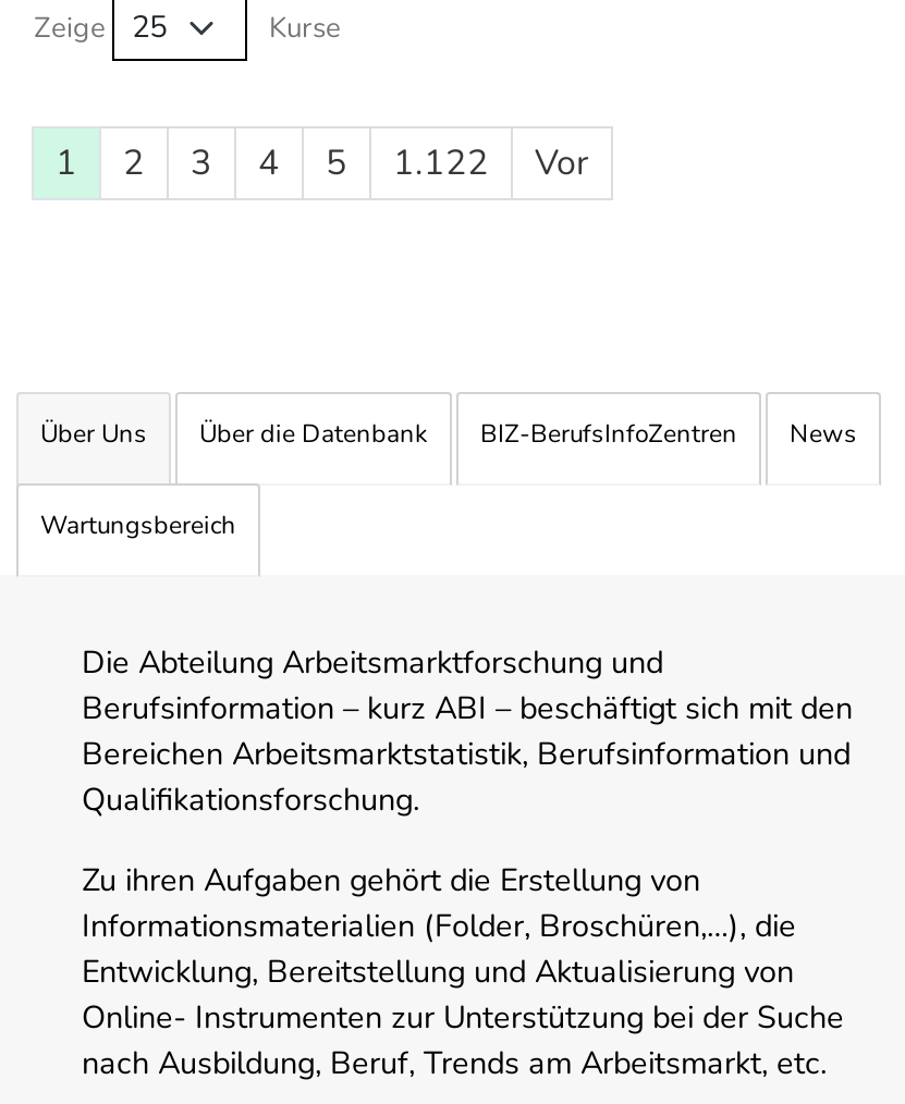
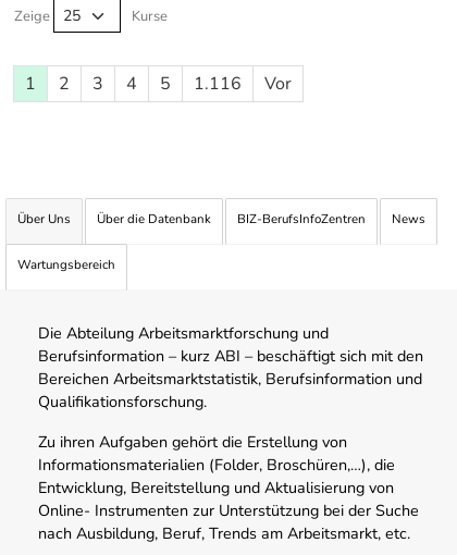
- 1 2 3 4 5 1.122 Vor
+ 1 2 3 4 5 1.116 Vor
